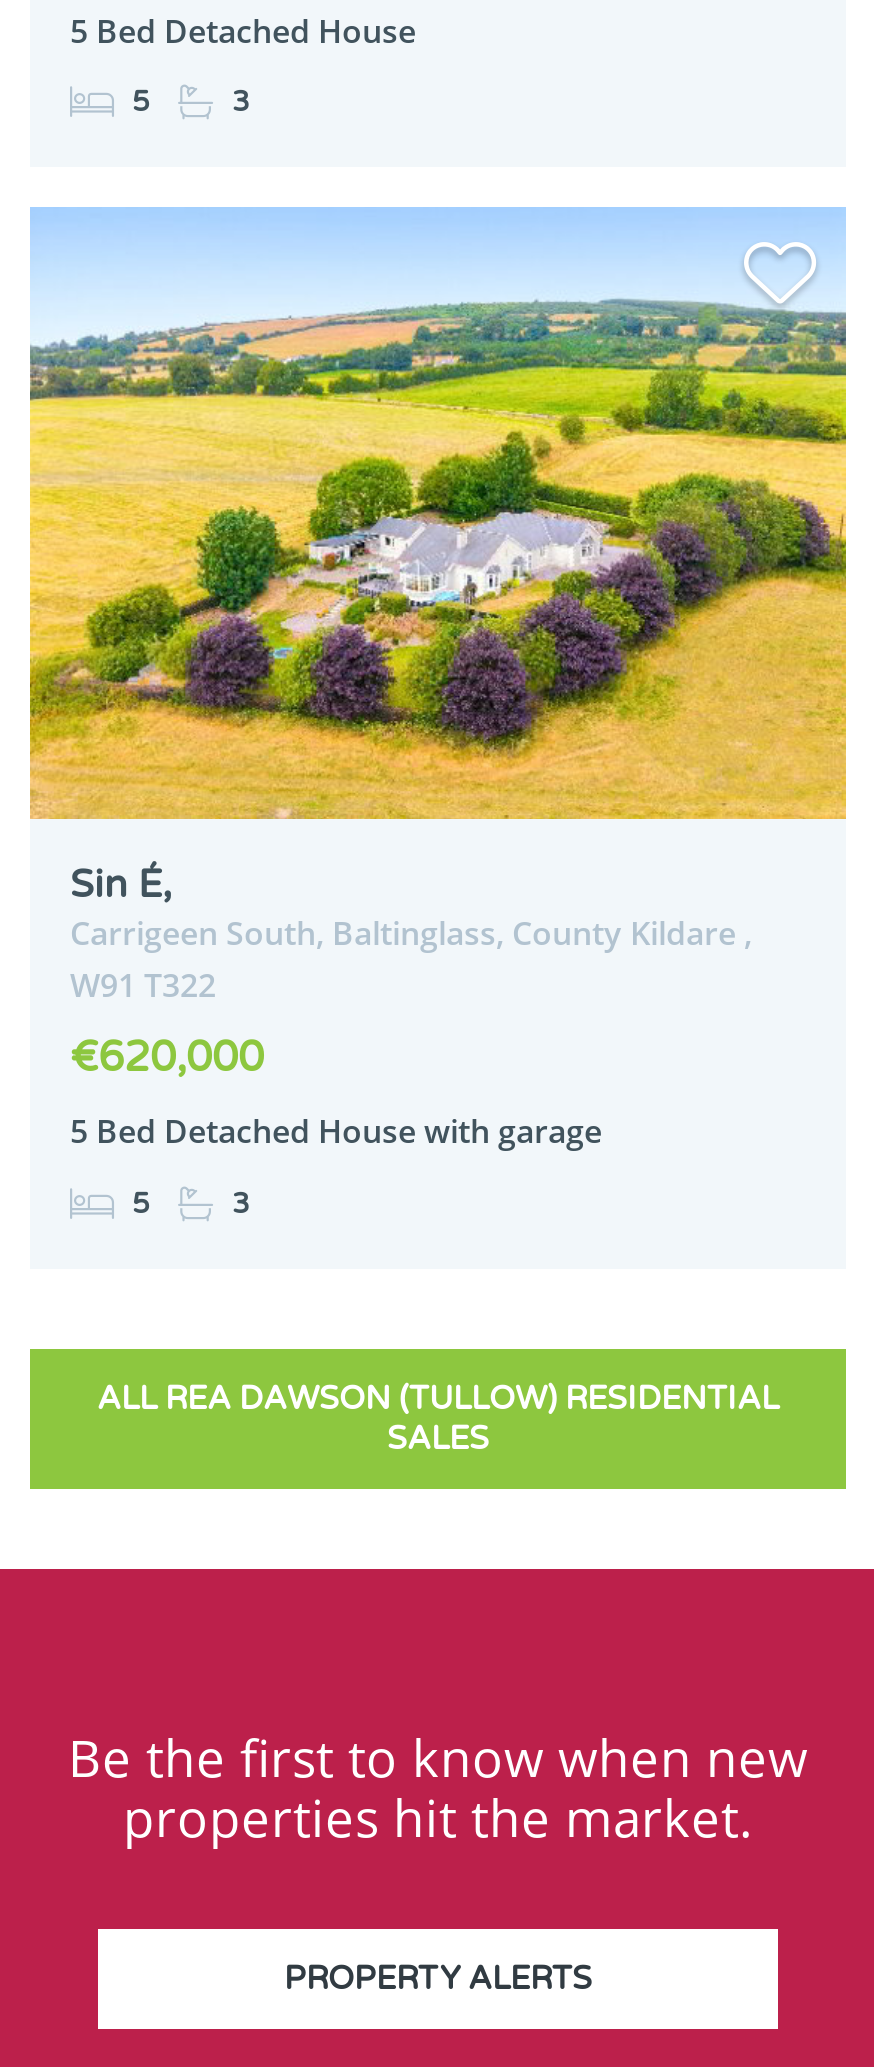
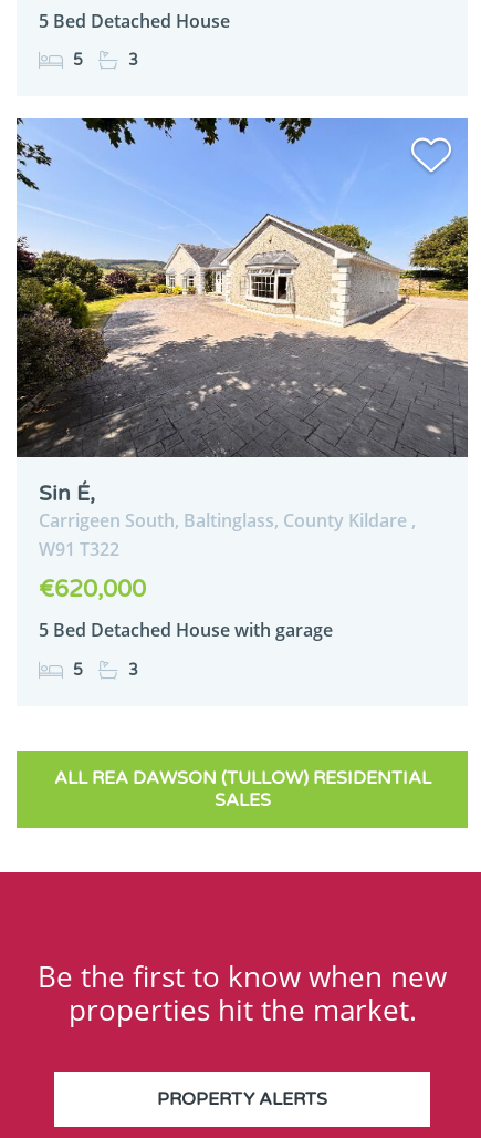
- [image]
+ [image]
